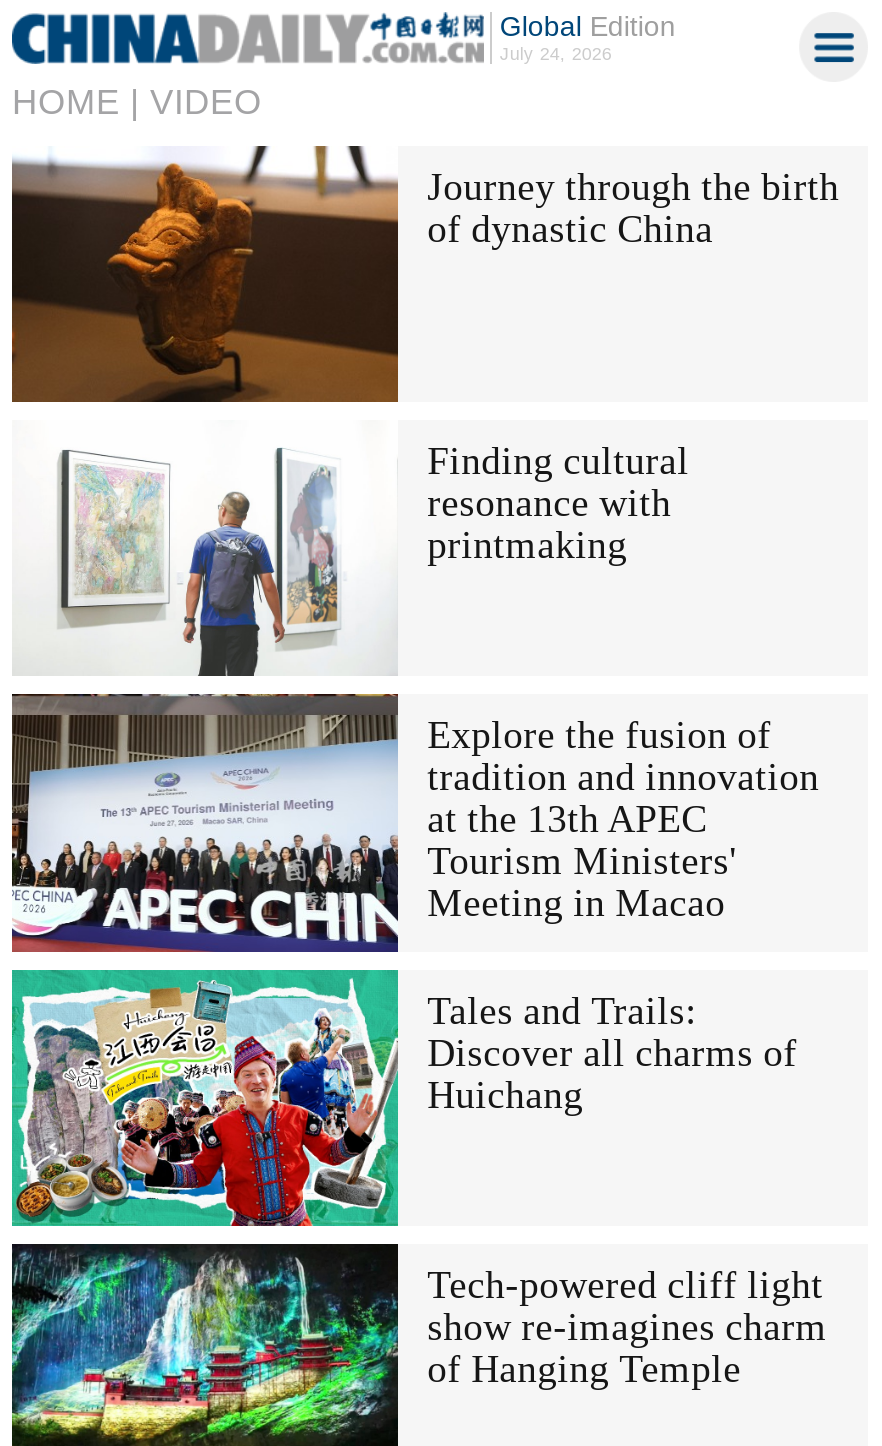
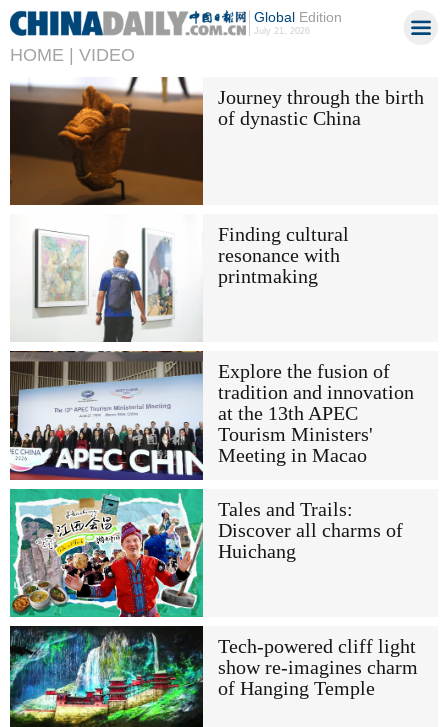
- July 24, 2026
+ July 21, 2026
